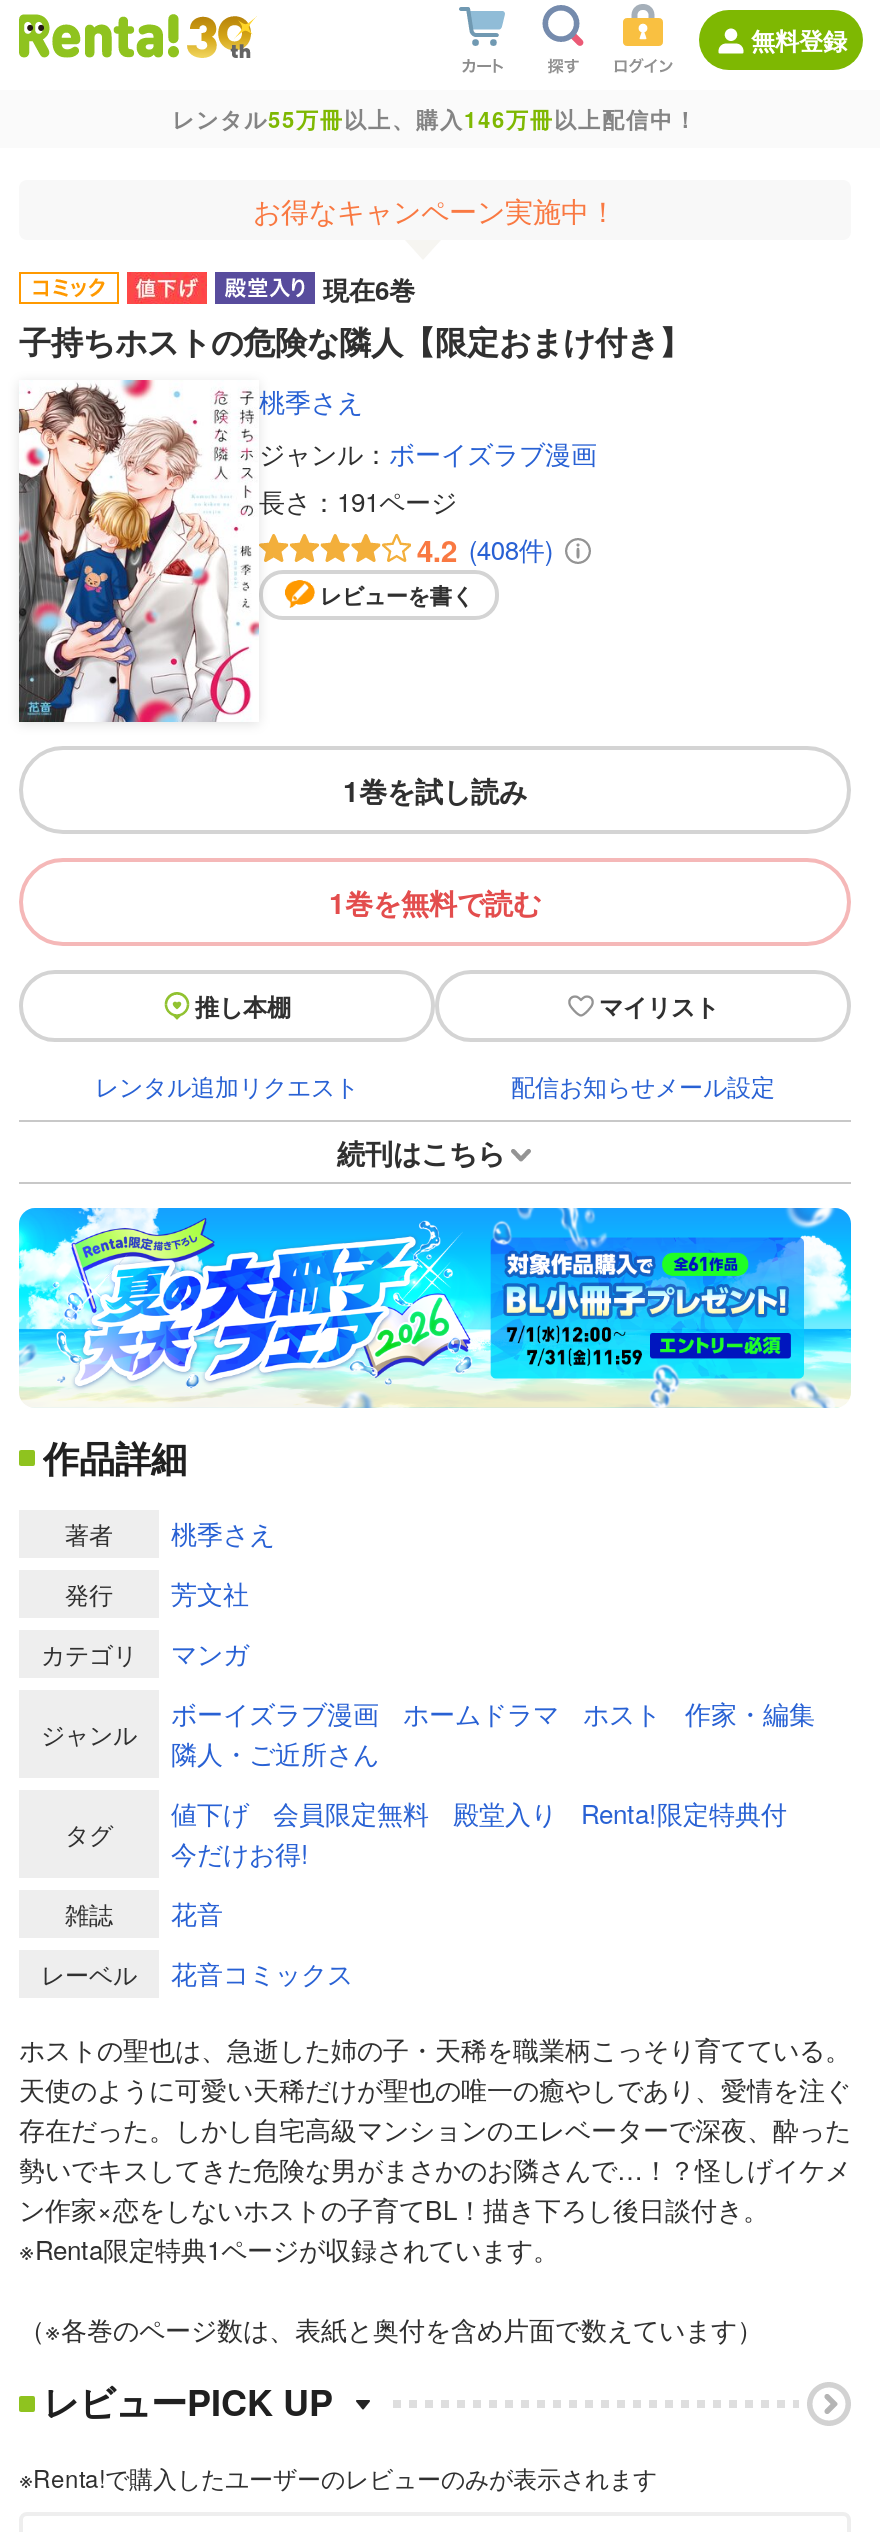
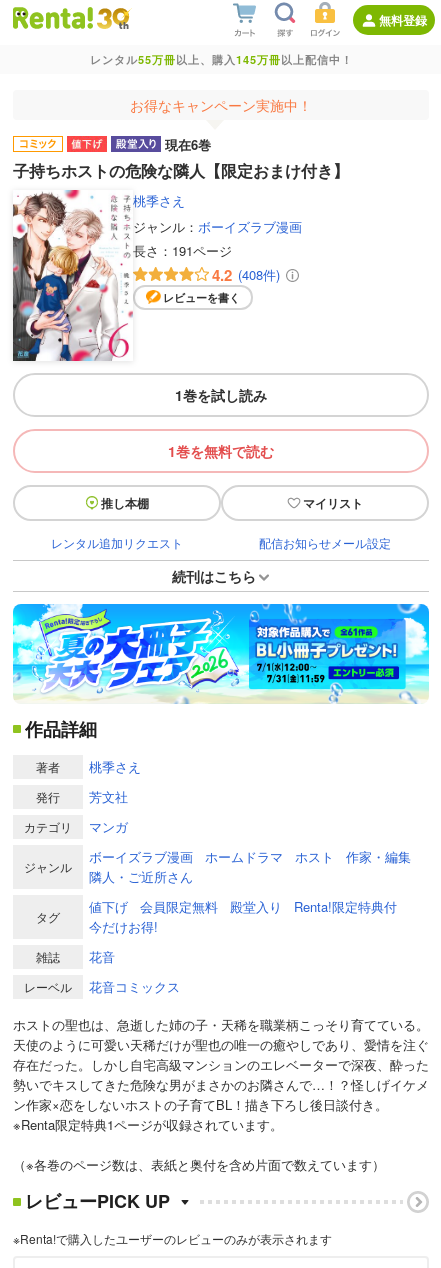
- レンタル55万冊以上、購入146万冊以上配信中！
+ レンタル55万冊以上、購入145万冊以上配信中！
